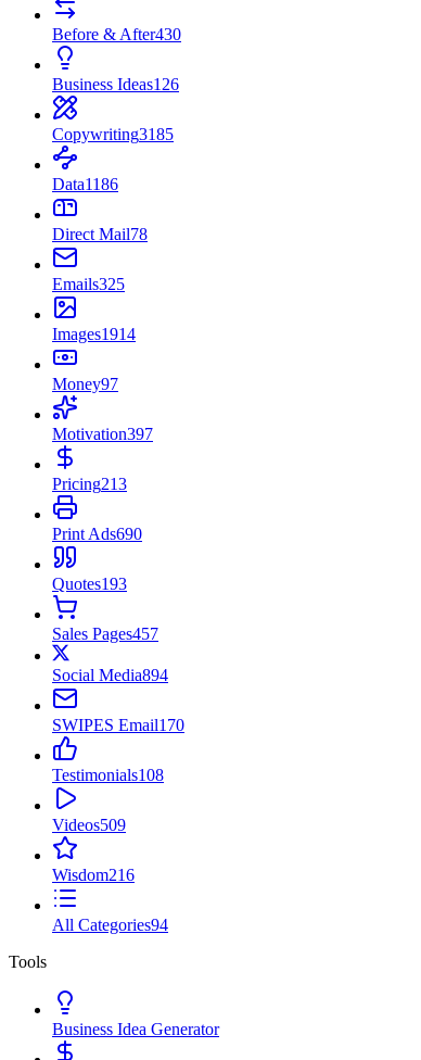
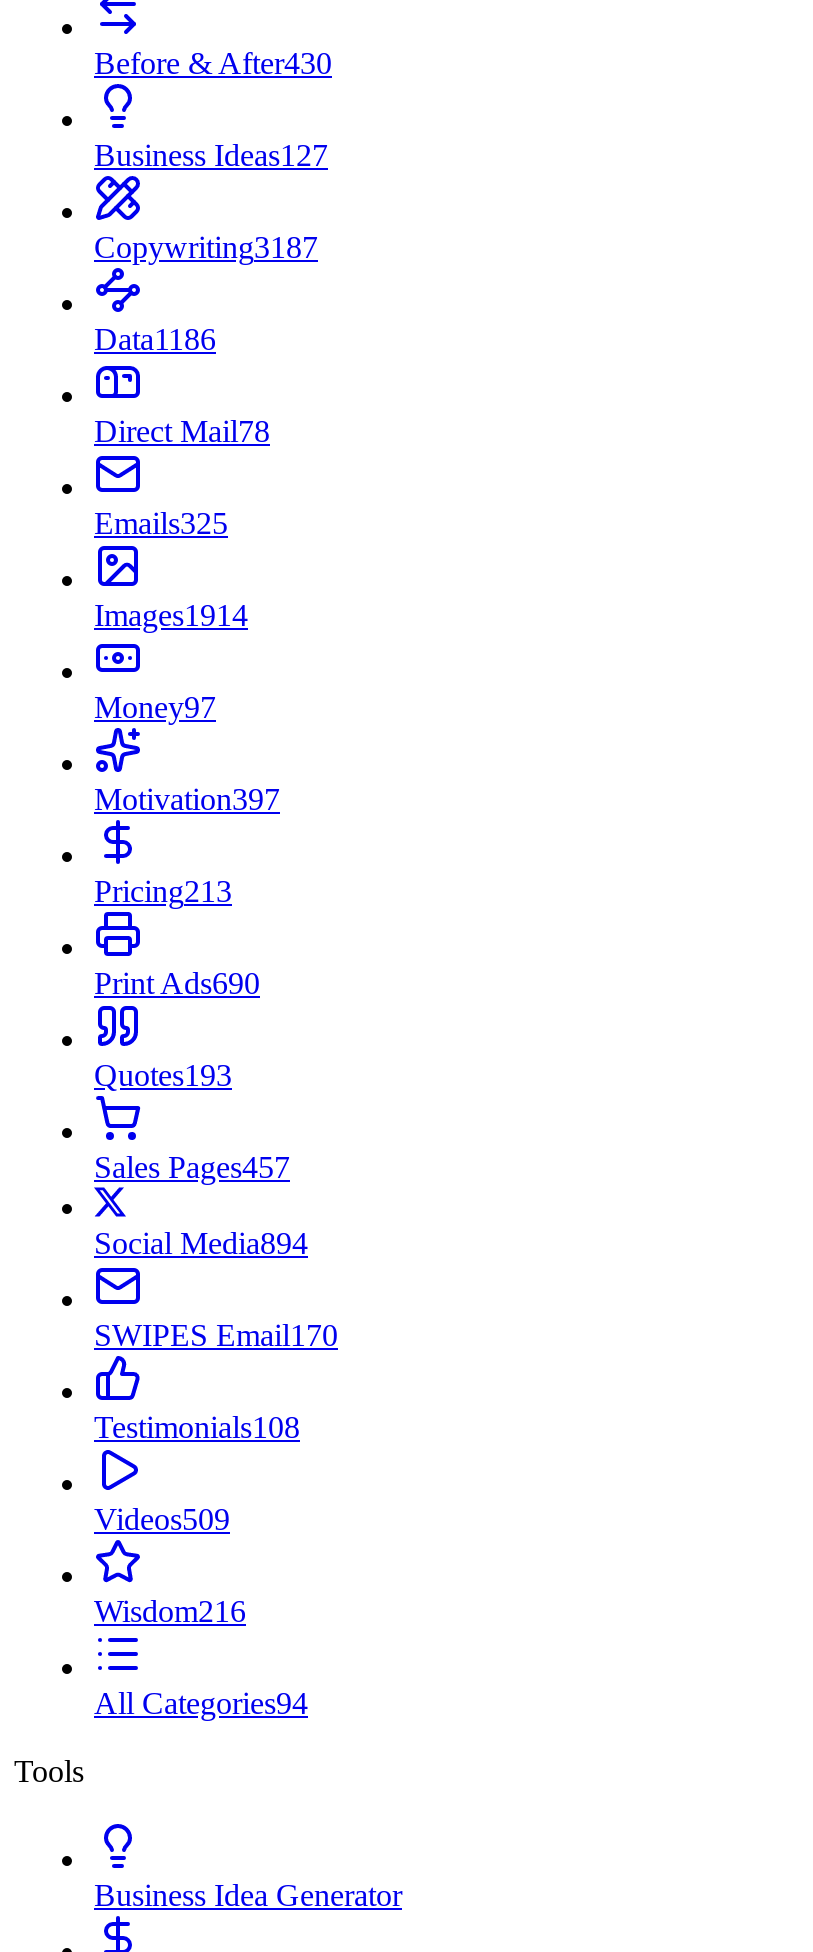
- Business Ideas126
+ Business Ideas127

- Copywriting3185
+ Copywriting3187
